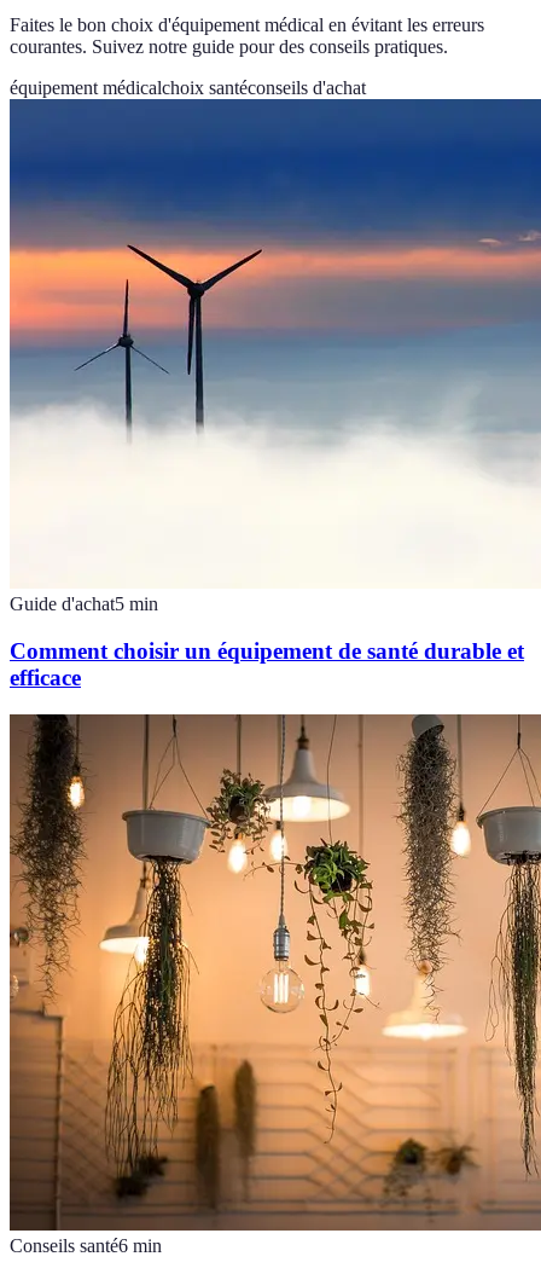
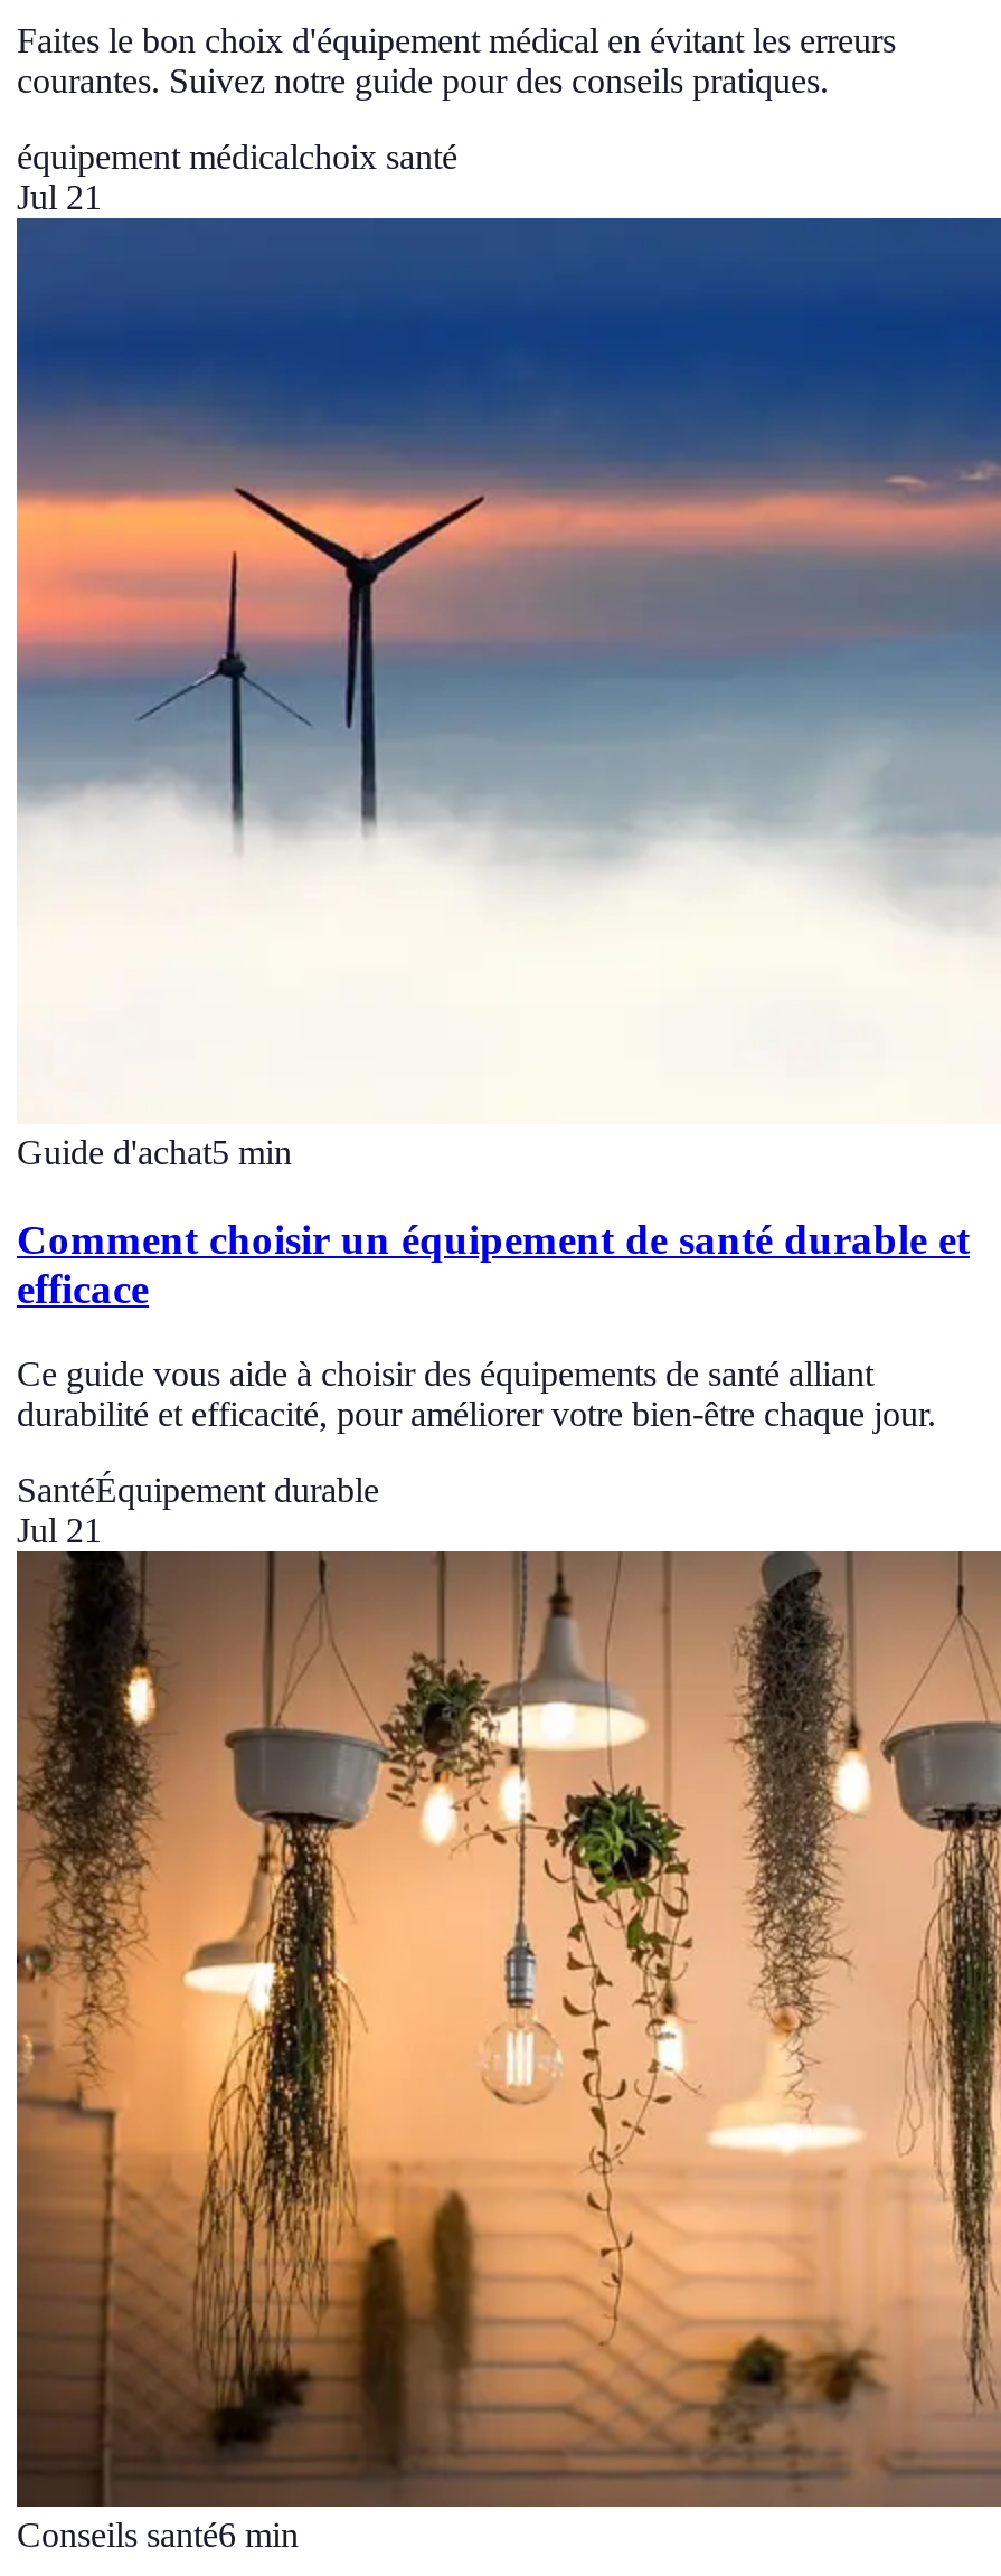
- équipement médicalchoix santéconseils d'achat
+ équipement médicalchoix santé
+ Jul 21

+ Ce guide vous aide à choisir des équipements de santé alliant
+ durabilité et efficacité, pour améliorer votre bien-être chaque jour.
+ SantéÉquipement durable
+ Jul 21
